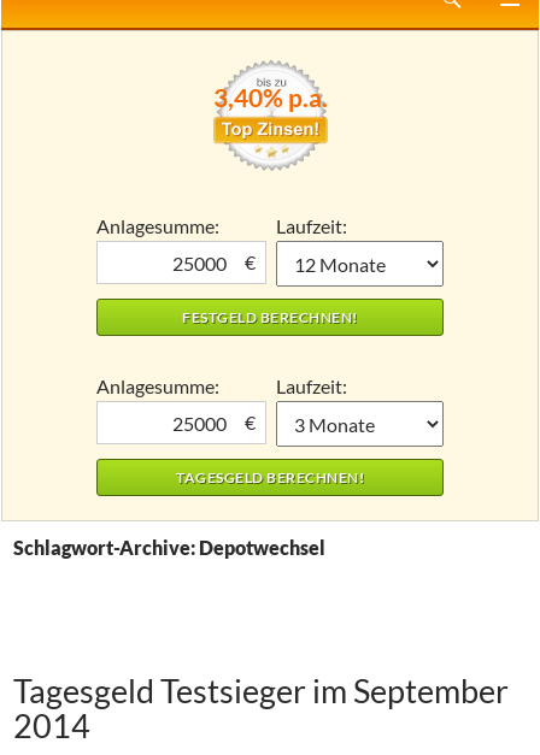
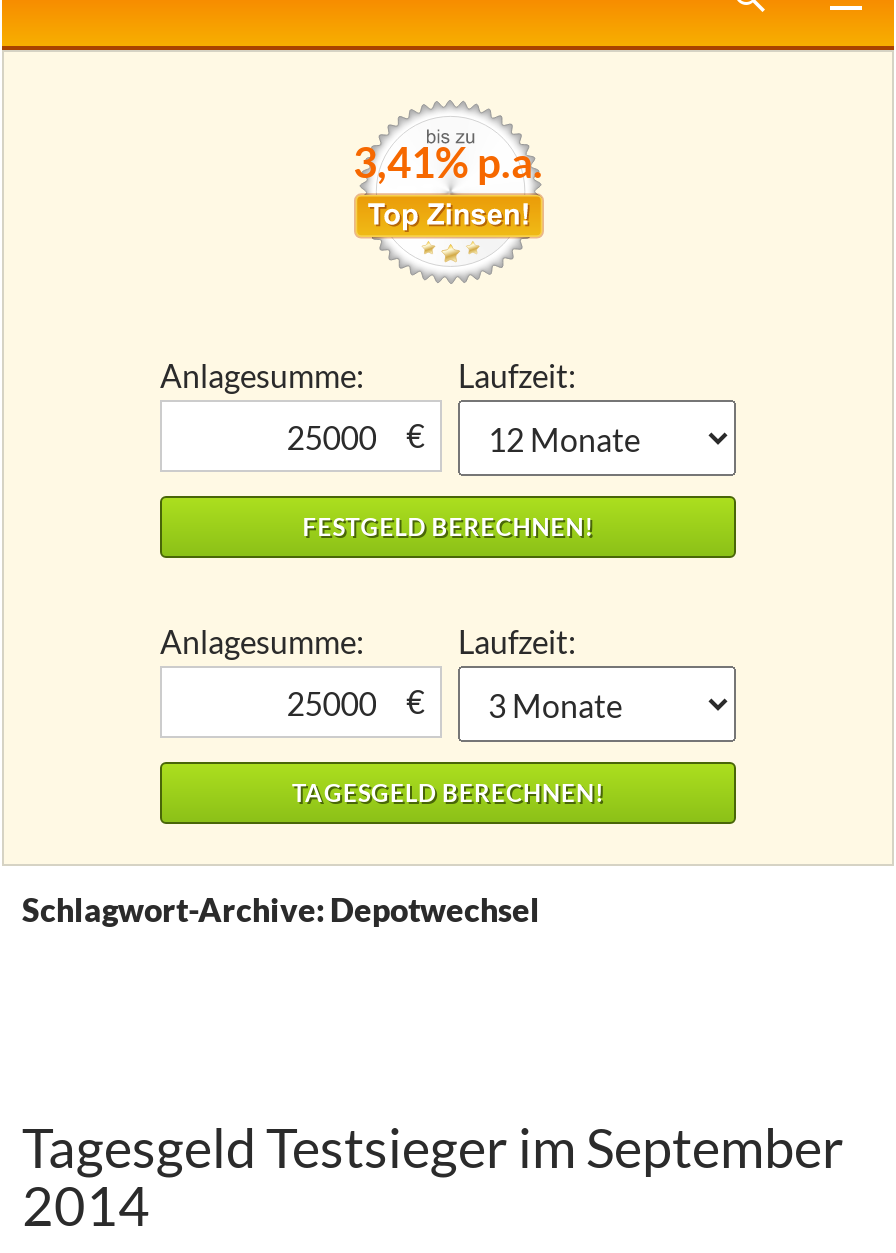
- 3,40% p.a.
+ 3,41% p.a.
